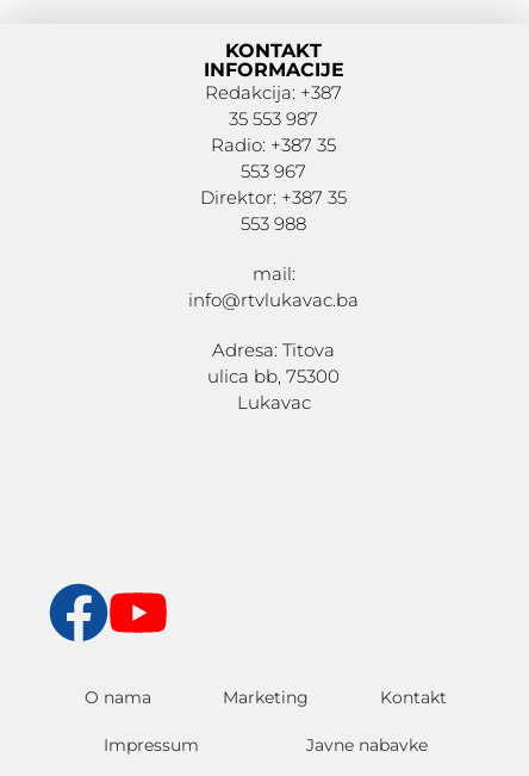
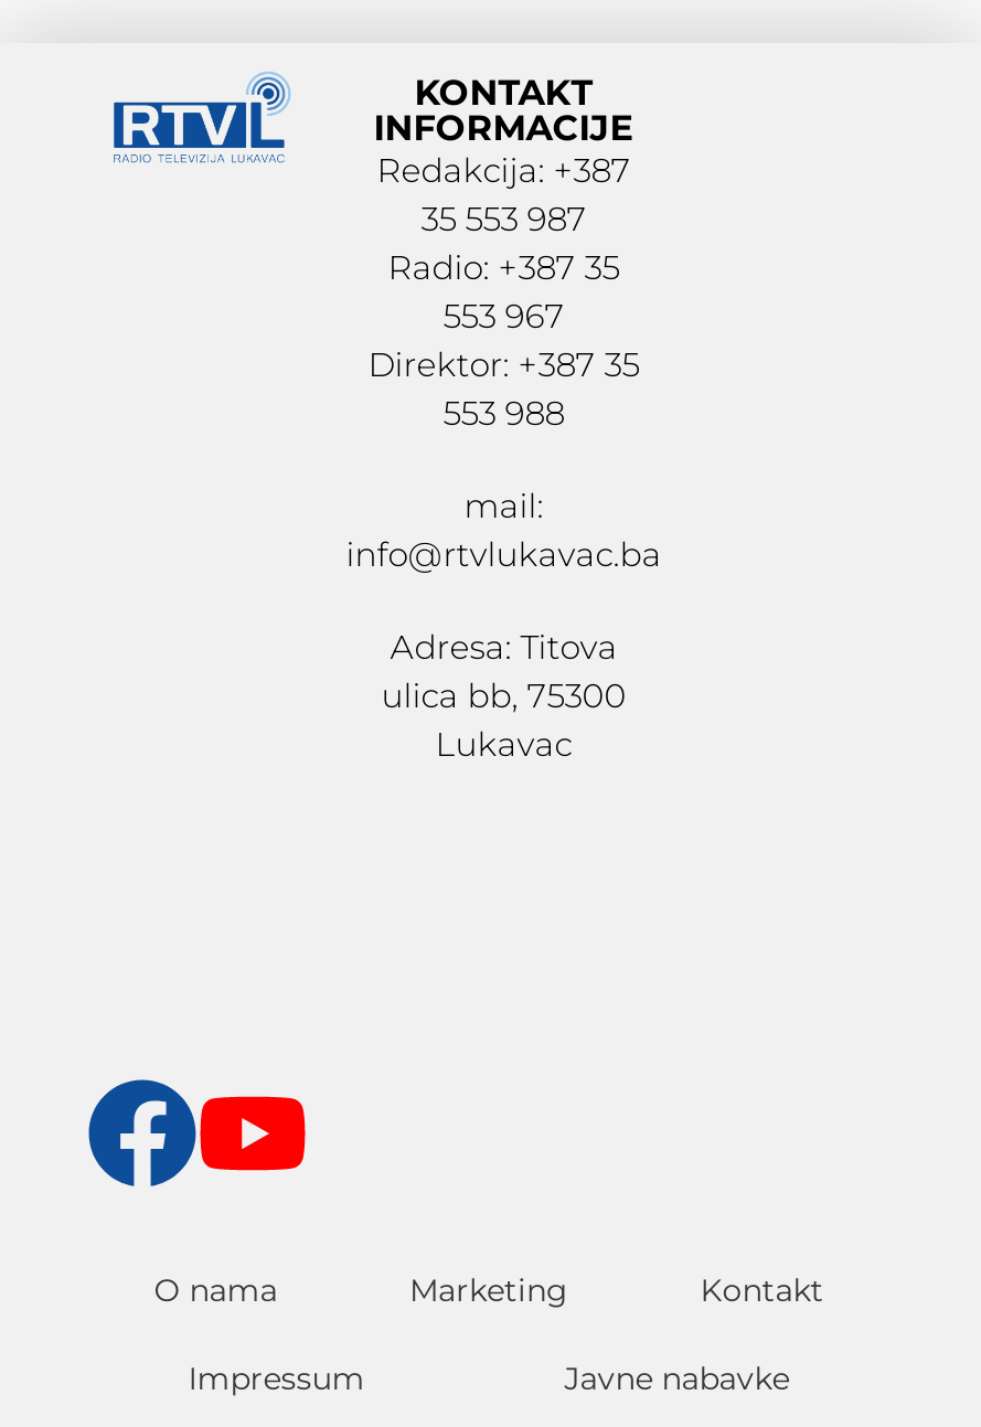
+ [image]
